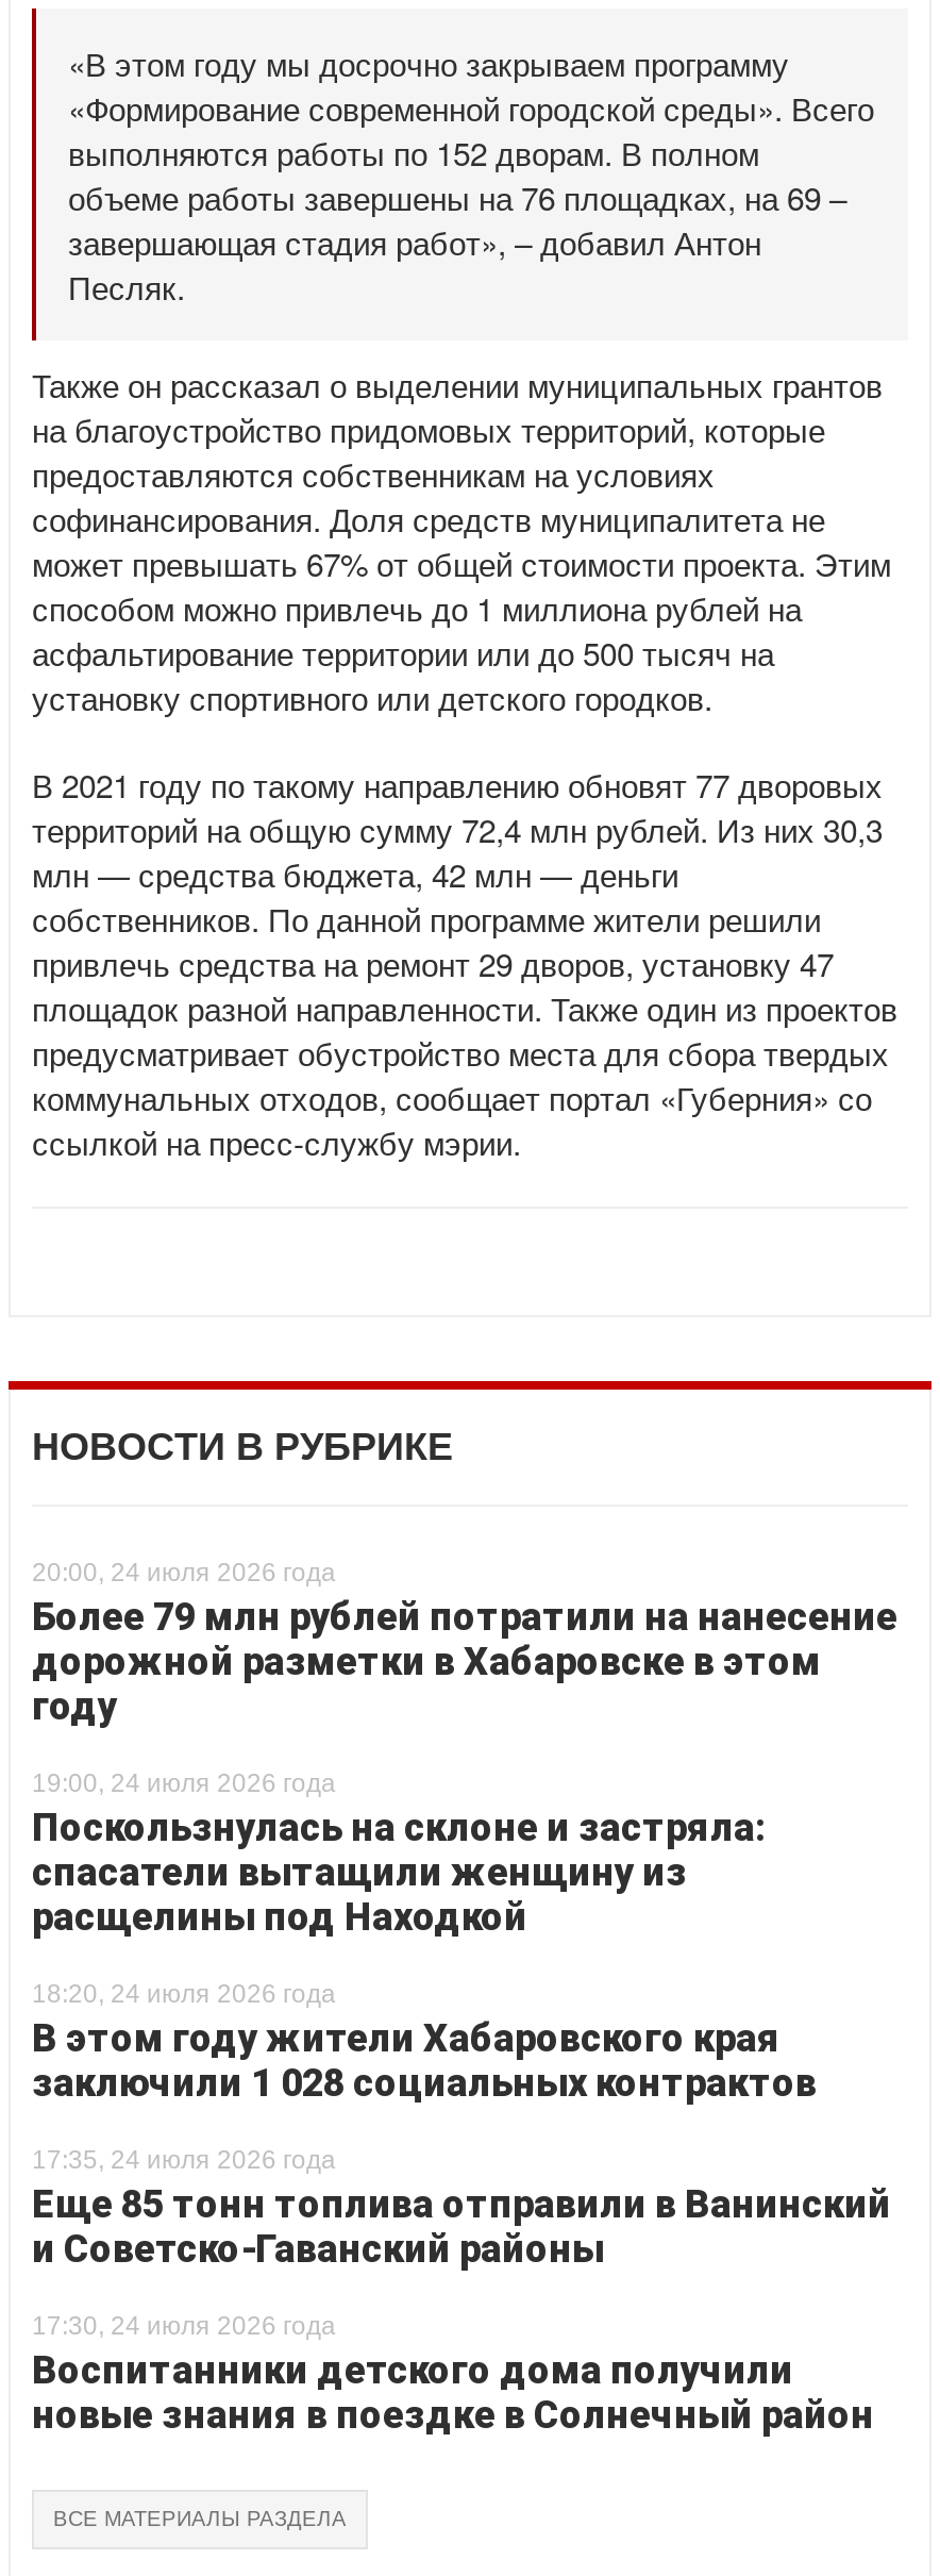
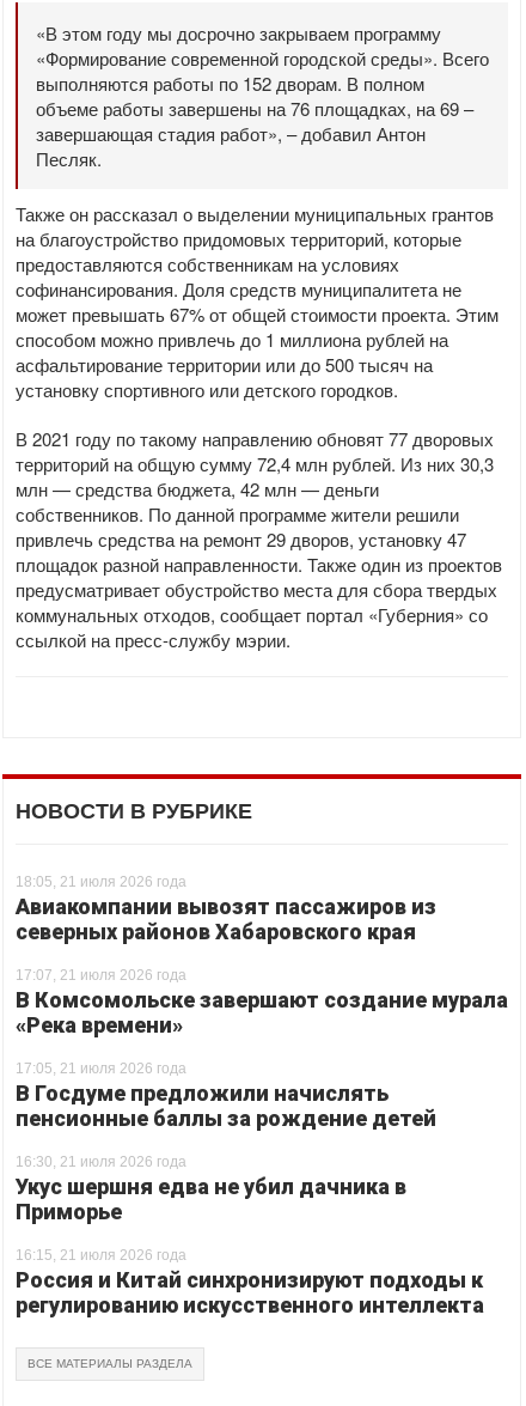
- 20:00, 24 июля 2026 года
- Более 79 млн рублей потратили на нанесение
- дорожной разметки в Хабаровске в этом
- году
+ 18:05, 21 июля 2026 года
+ Авиакомпании вывозят пассажиров из
+ северных районов Хабаровского края

- 19:00, 24 июля 2026 года
- Поскользнулась на склоне и застряла:
- спасатели вытащили женщину из
- расщелины под Находкой
+ 17:07, 21 июля 2026 года
+ В Комсомольске завершают создание мурала
+ «Река времени»

- 18:20, 24 июля 2026 года
- В этом году жители Хабаровского края
- заключили 1 028 социальных контрактов
+ 17:05, 21 июля 2026 года
+ В Госдуме предложили начислять
+ пенсионные баллы за рождение детей

- 17:35, 24 июля 2026 года
- Еще 85 тонн топлива отправили в Ванинский
- и Советско-Гаванский районы
+ 16:30, 21 июля 2026 года
+ Укус шершня едва не убил дачника в
+ Приморье

- 17:30, 24 июля 2026 года
- Воспитанники детского дома получили
- новые знания в поездке в Солнечный район
+ 16:15, 21 июля 2026 года
+ Россия и Китай синхронизируют подходы к
+ регулированию искусственного интеллекта
